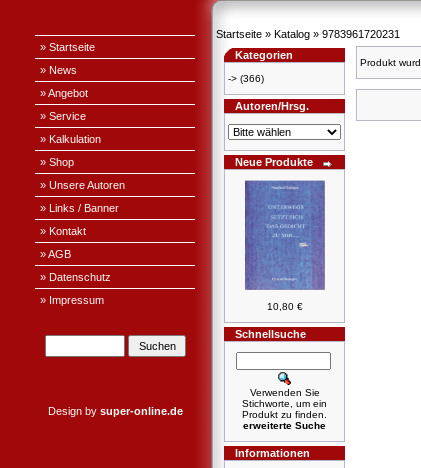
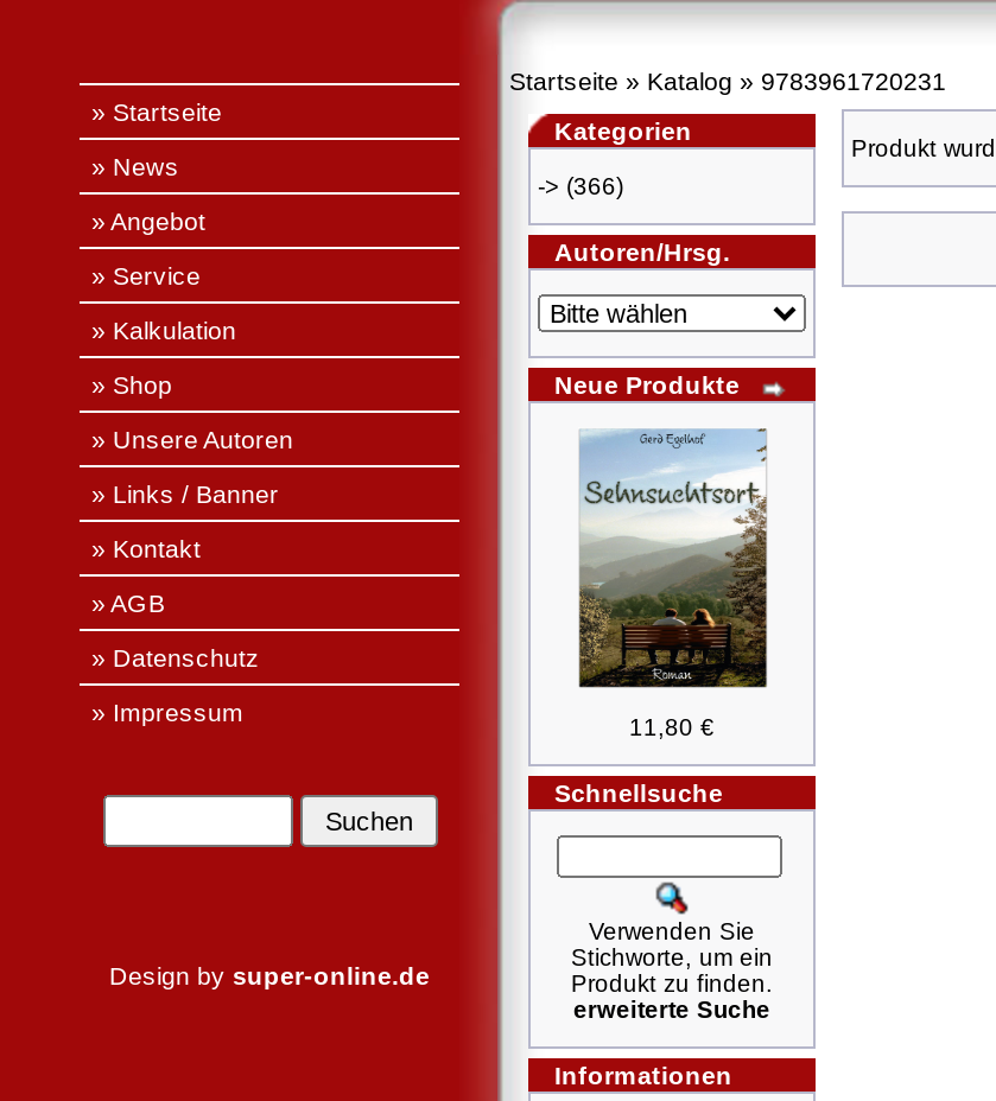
- [image]
- 10,80 €
+ [image]
+ 11,80 €
